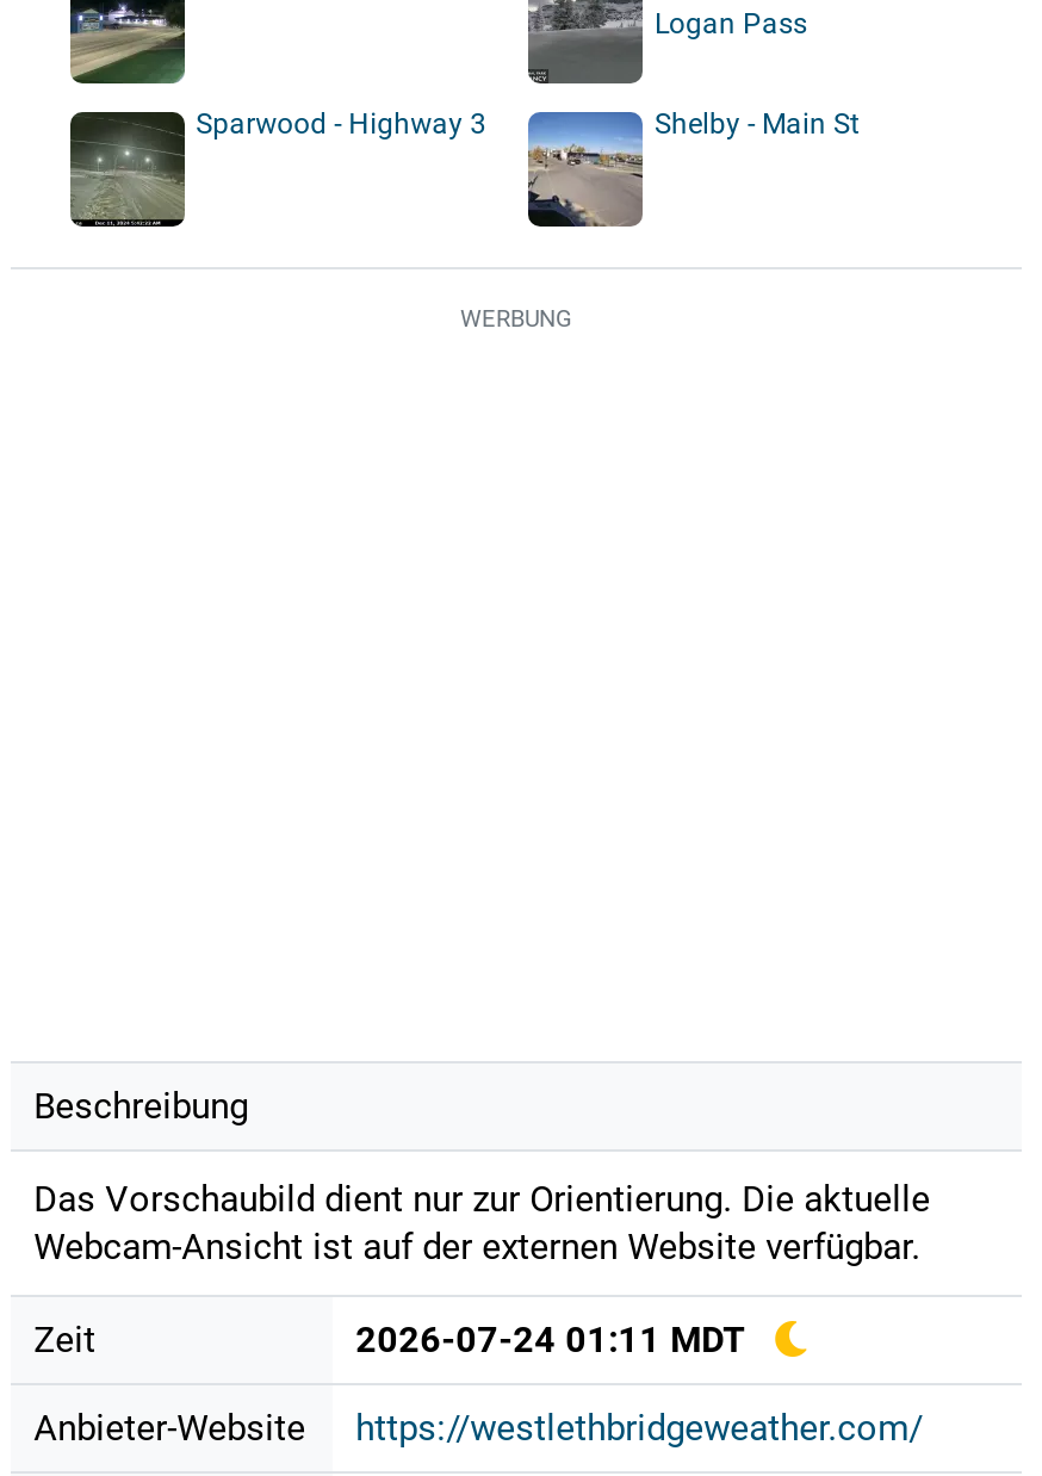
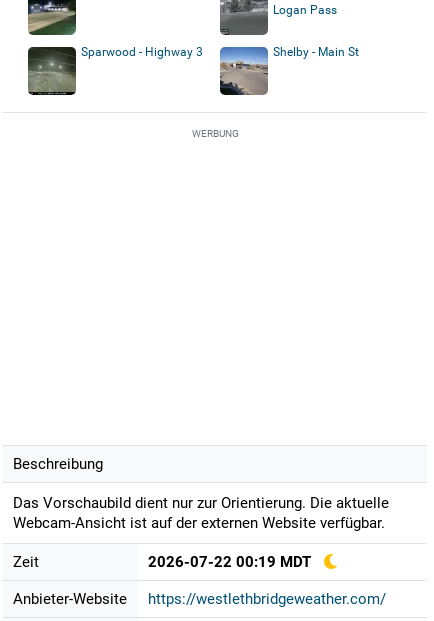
- 2026-07-24 01:11 MDT
+ 2026-07-22 00:19 MDT
